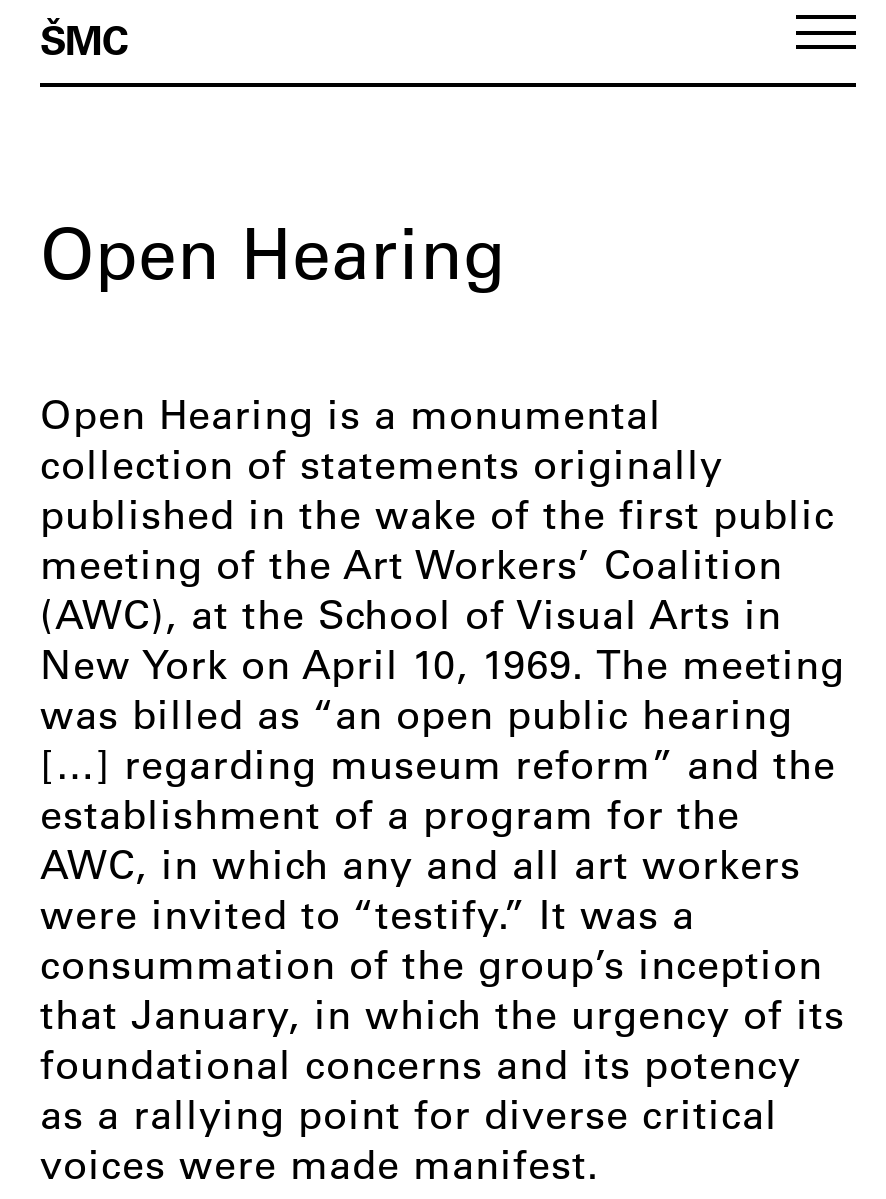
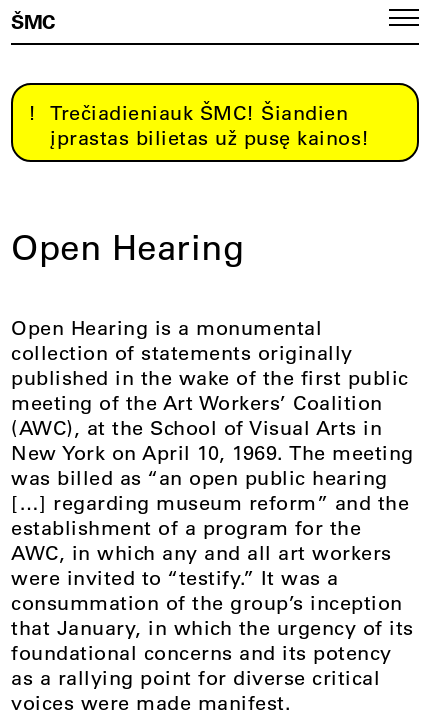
+ Trečiadieniauk ŠMC! Šiandien
+ įprastas bilietas už pusę kainos!
